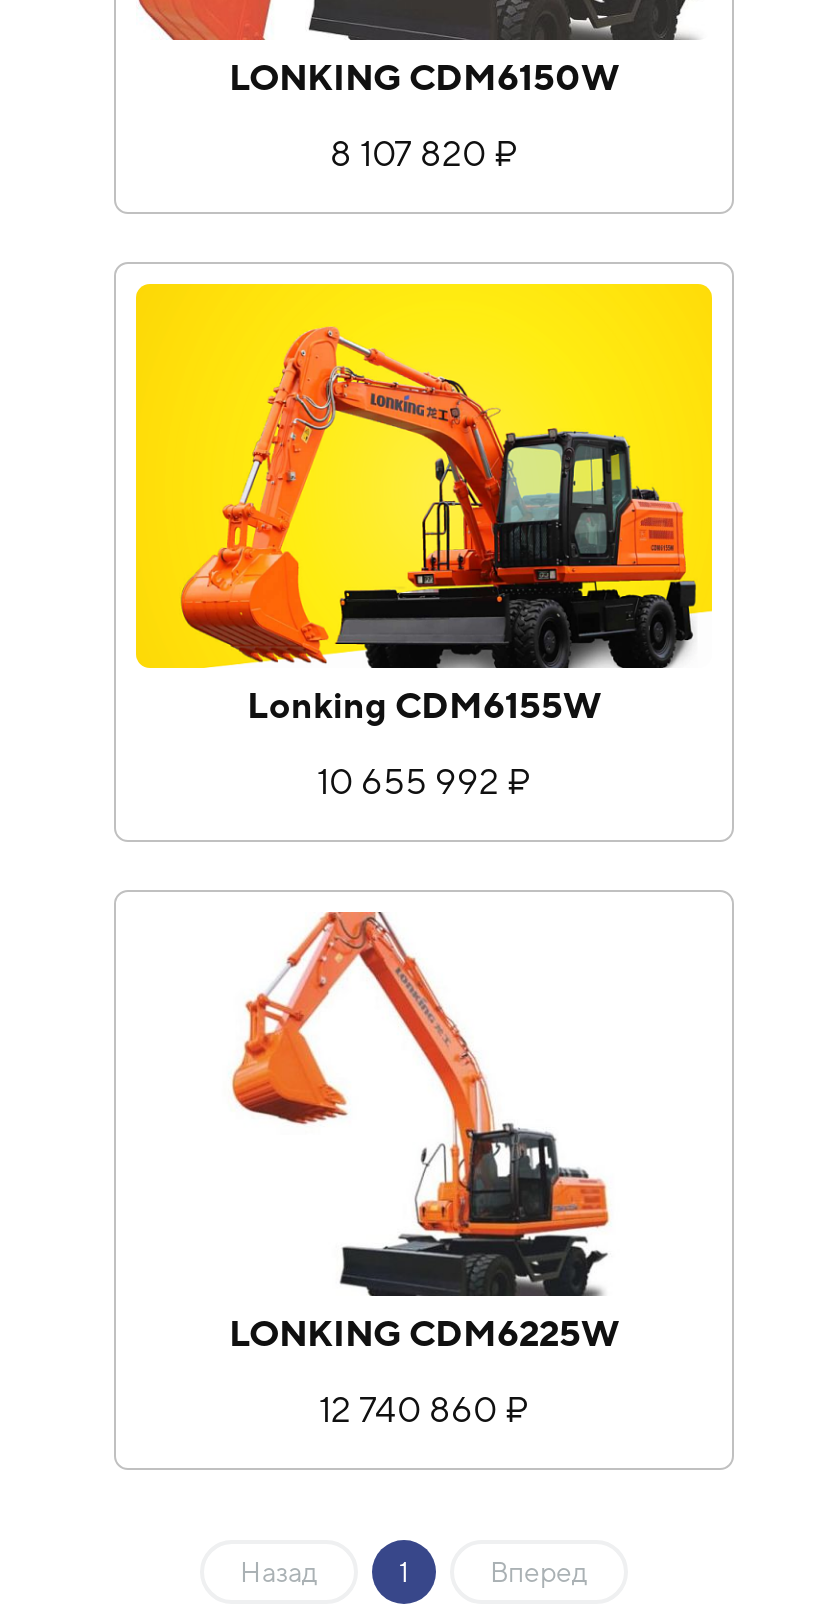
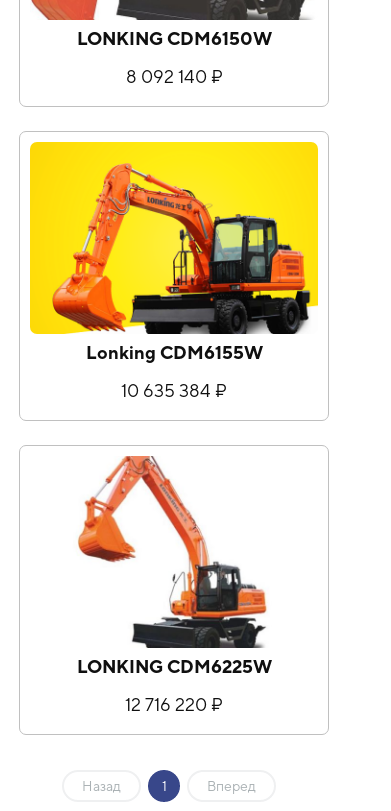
- 8 107 820 ₽
+ 8 092 140 ₽

- 10 655 992 ₽
+ 10 635 384 ₽

- 12 740 860 ₽
+ 12 716 220 ₽
